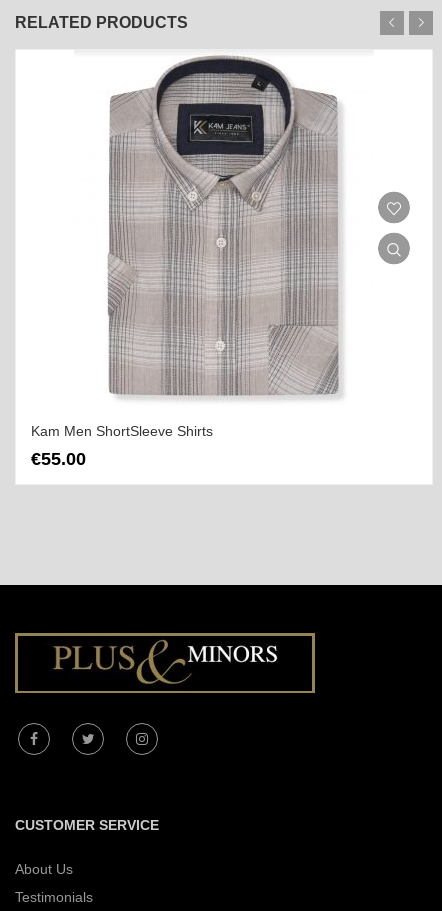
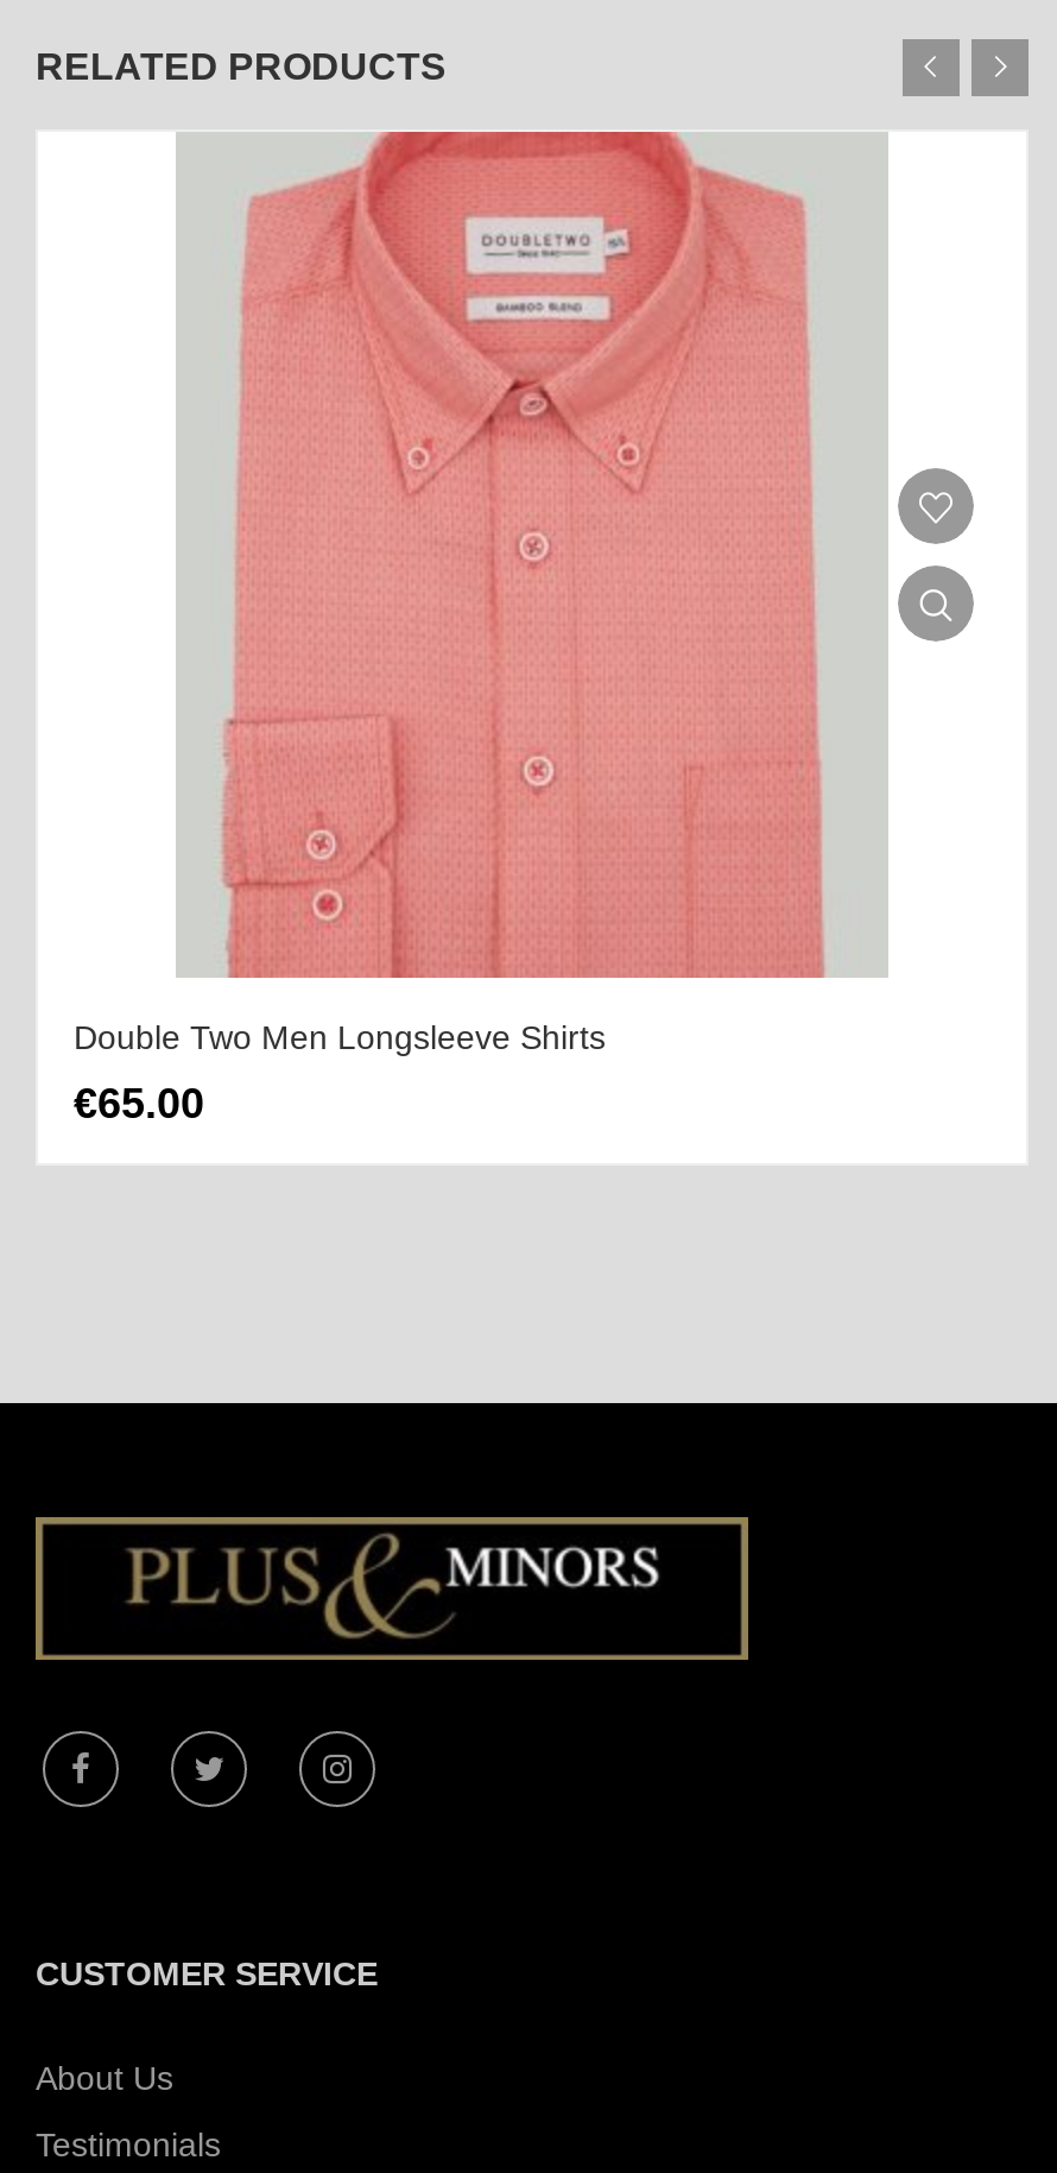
- [image]
- Kam Men ShortSleeve Shirts
+ [image]
+ Double Two Men Longsleeve Shirts

- €55.00
+ €65.00
